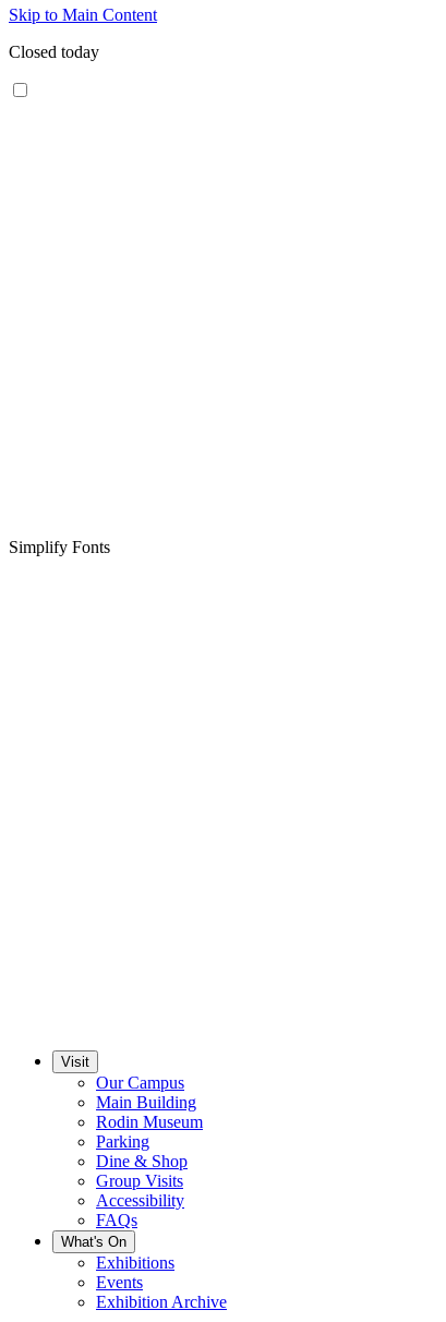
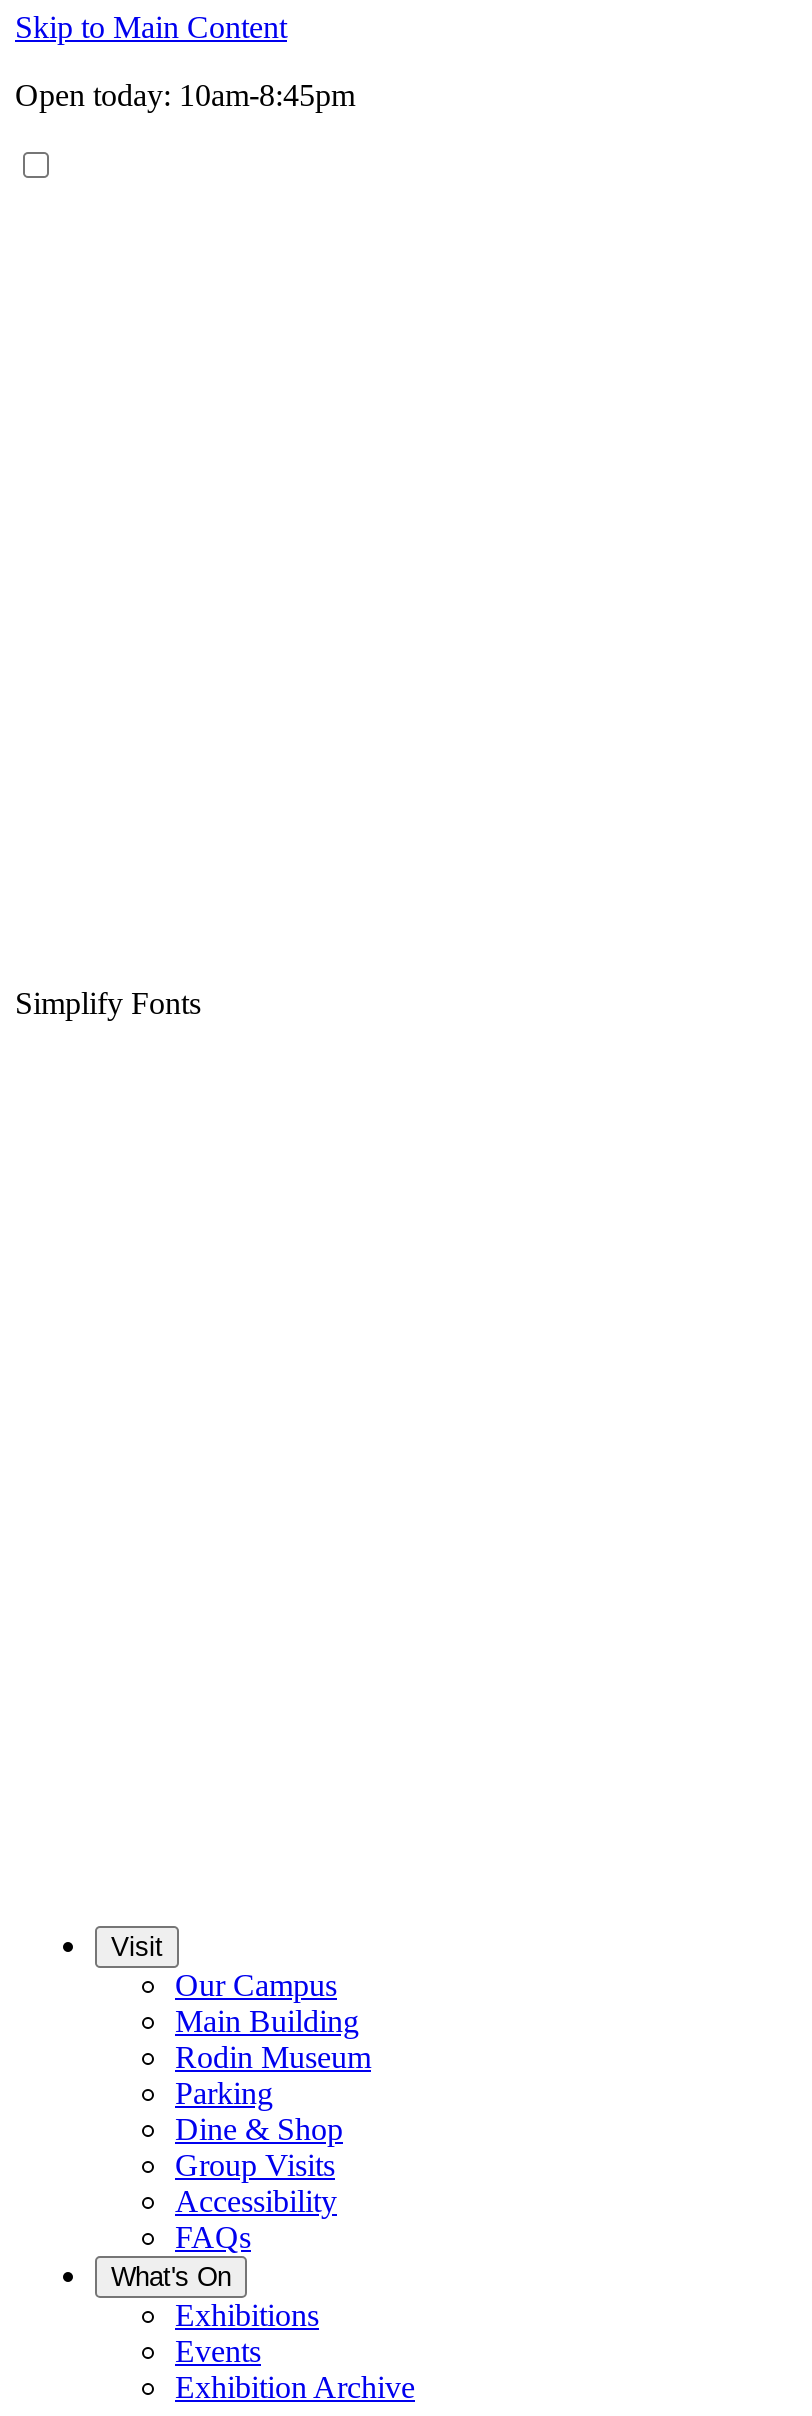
- Closed today
+ Open today: 10am-8:45pm
